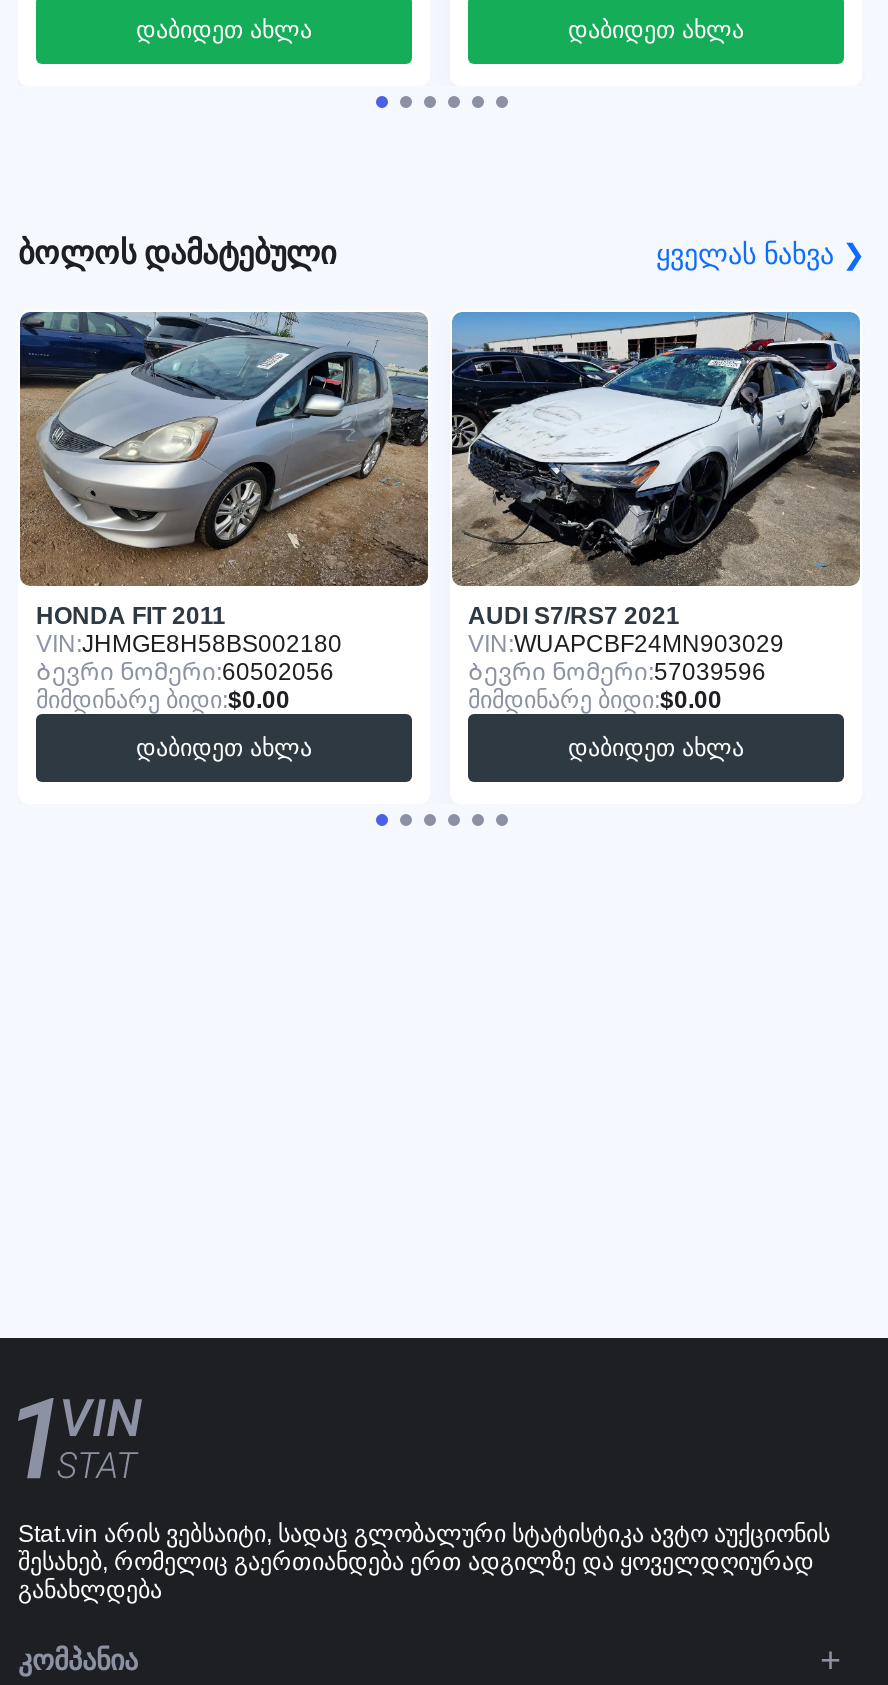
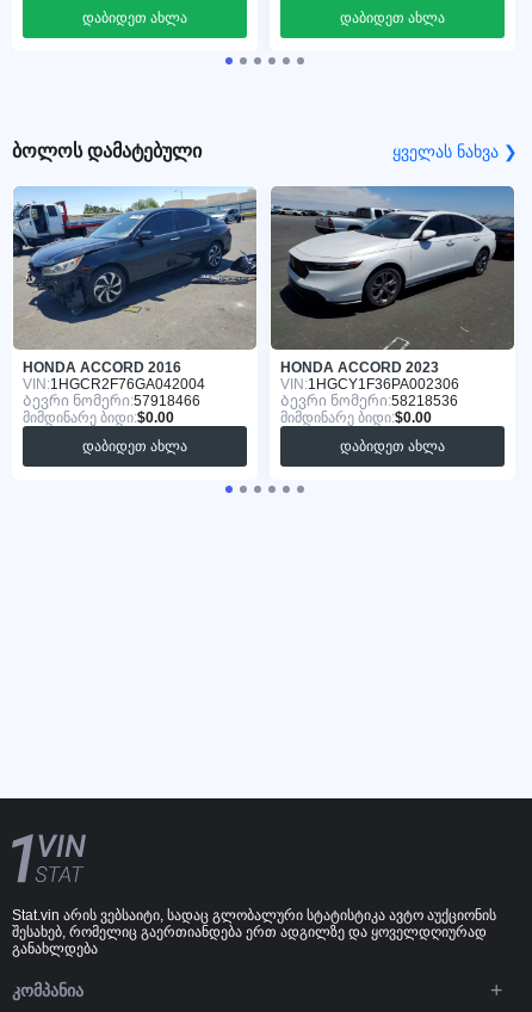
- [image]
- HONDA FIT 2011
+ [image]
+ HONDA ACCORD 2016

- [image]
- AUDI S7/RS7 2021
- VIN: WUAPCBF24MN903029
- Ბევრი ნომერი:57039596
+ [image]
+ HONDA ACCORD 2023
+ VIN: 1HGCY1F36PA002306
+ Ბევრი ნომერი:58218536

- VIN: JHMGE8H58BS002180
+ VIN: 1HGCR2F76GA042004

- Ბევრი ნომერი:60502056
+ Ბევრი ნომერი:57918466
